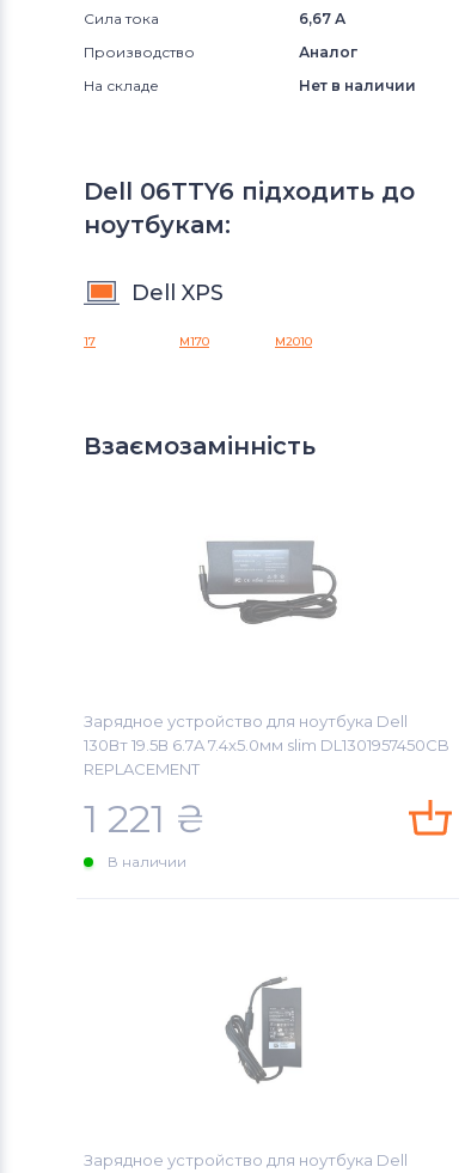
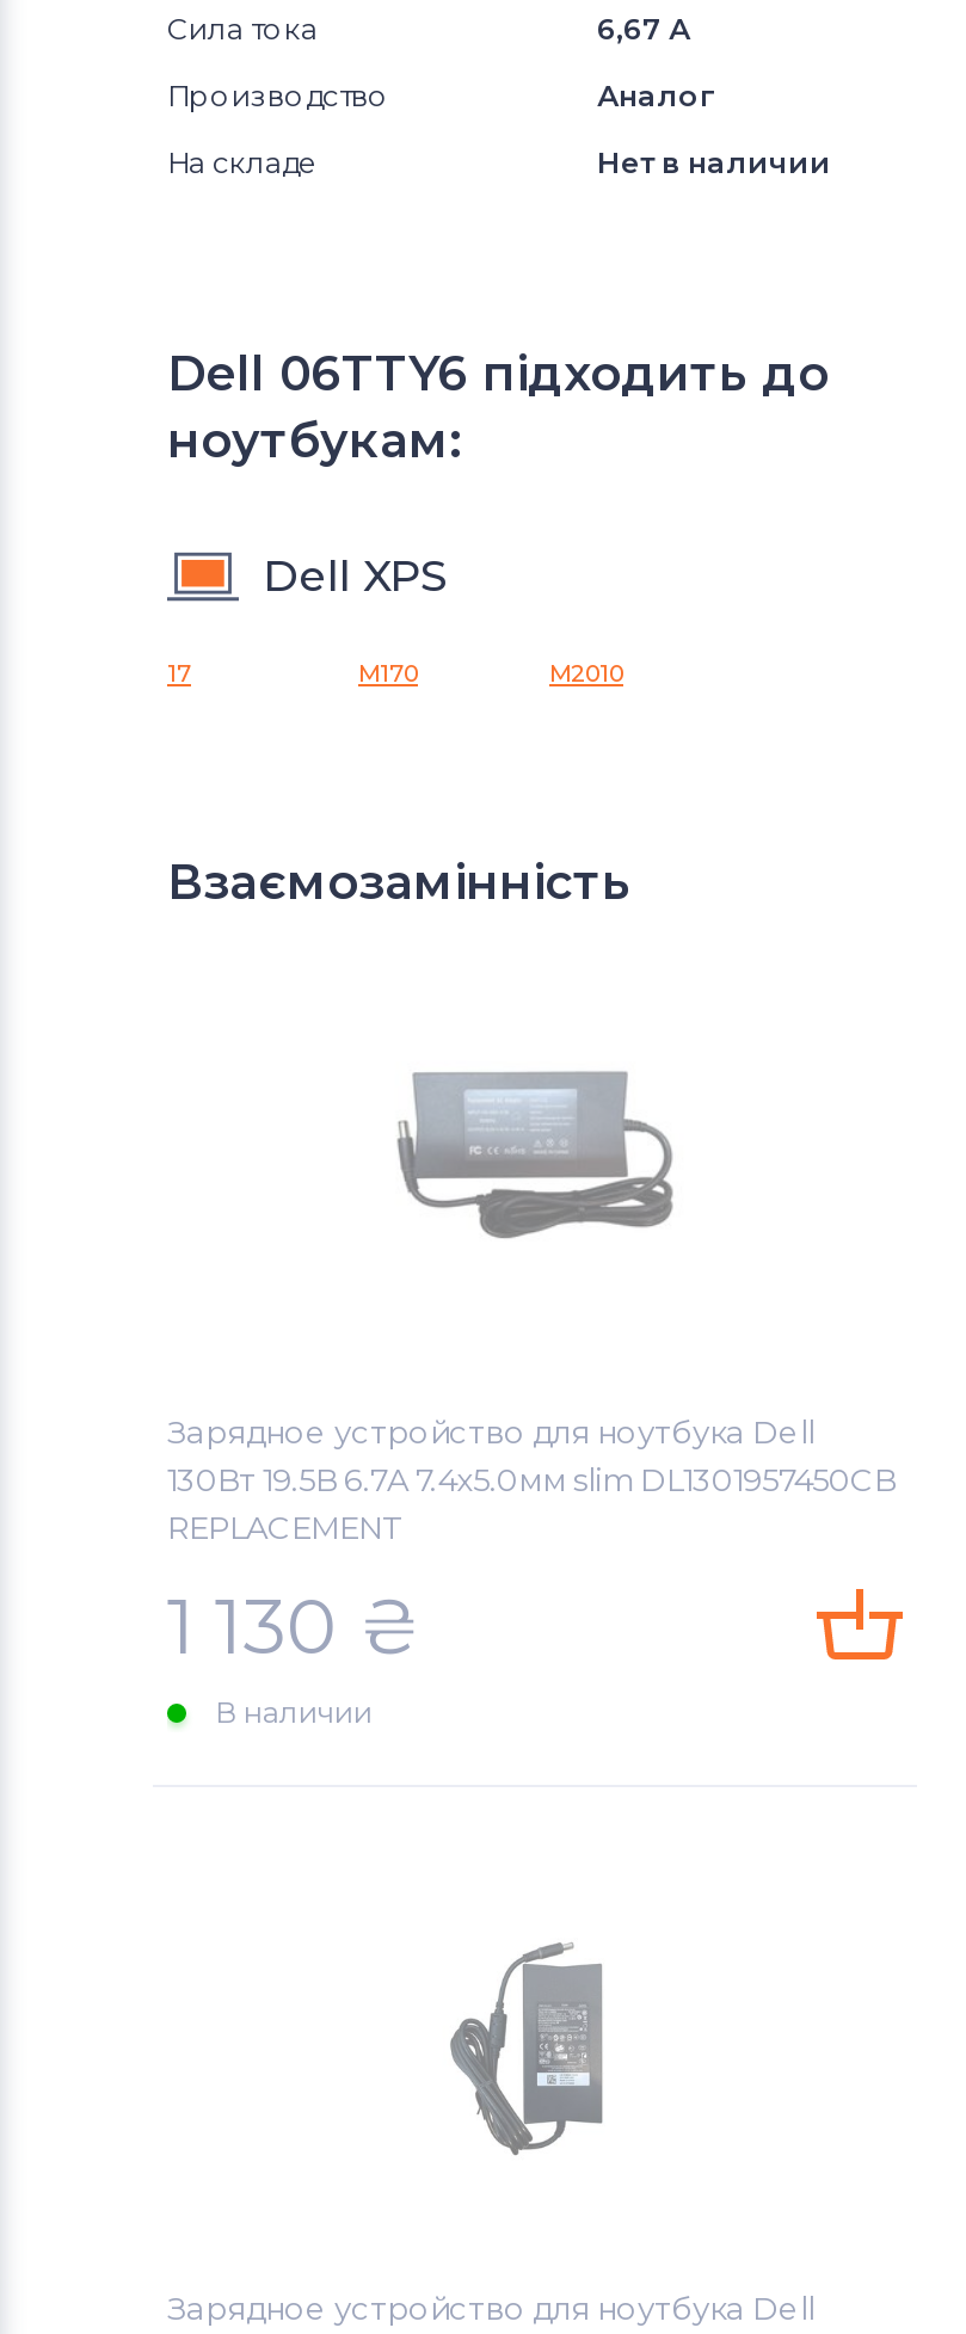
- 1 221 ₴
+ 1 130 ₴
